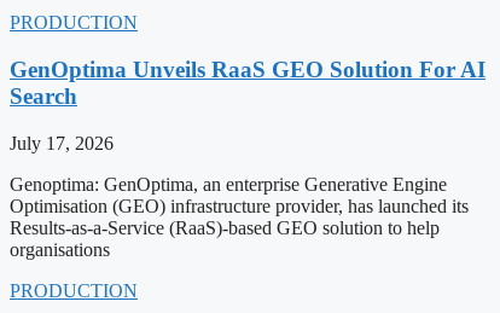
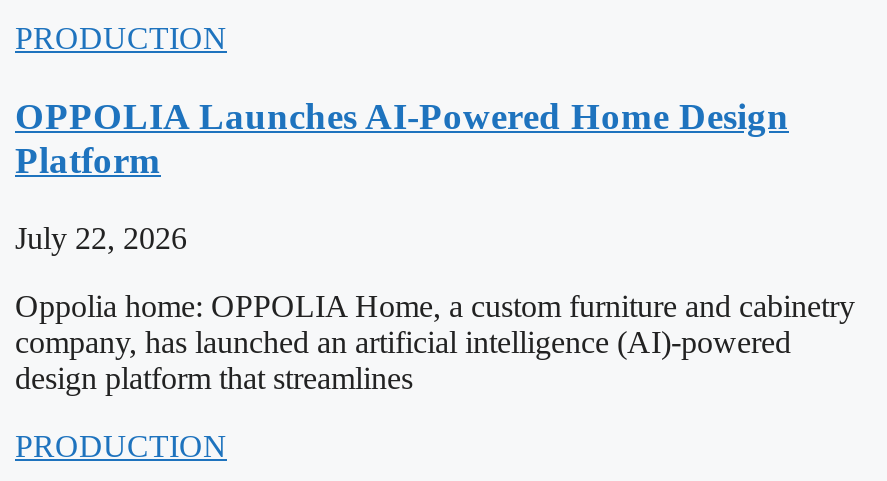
- GenOptima Unveils RaaS GEO Solution For AI
- Search
+ OPPOLIA Launches AI-Powered Home Design
+ Platform

- July 17, 2026
+ July 22, 2026

- Genoptima: GenOptima, an enterprise Generative Engine
- Optimisation (GEO) infrastructure provider, has launched its
- Results-as-a-Service (RaaS)-based GEO solution to help
- organisations
+ Oppolia home: OPPOLIA Home, a custom furniture and cabinetry
+ company, has launched an artificial intelligence (AI)-powered
+ design platform that streamlines
